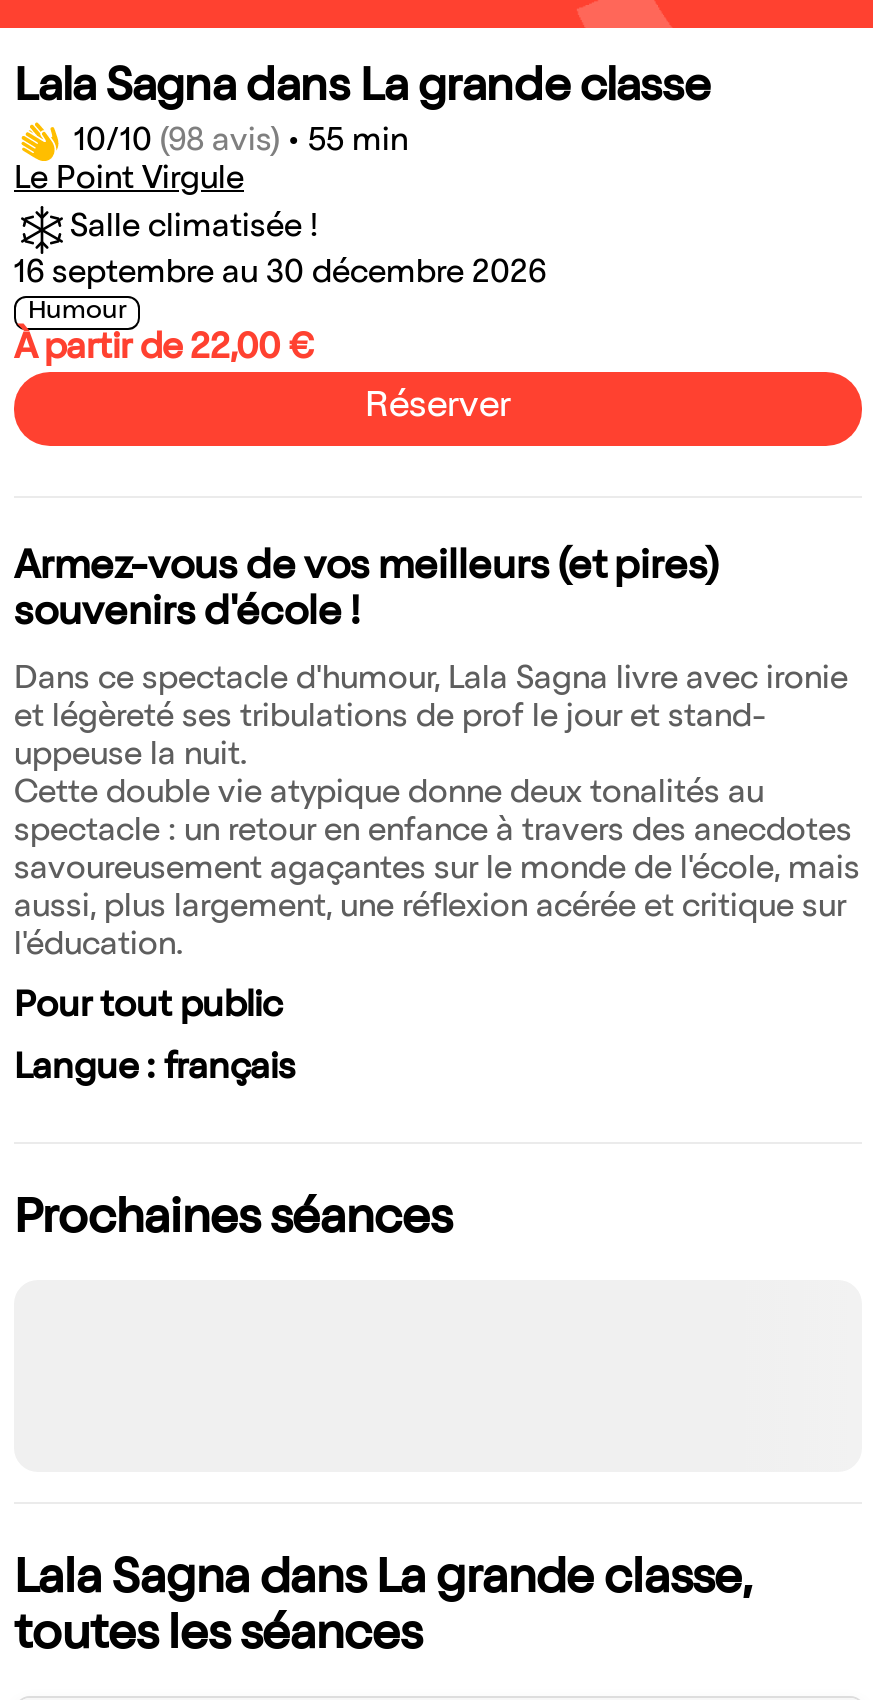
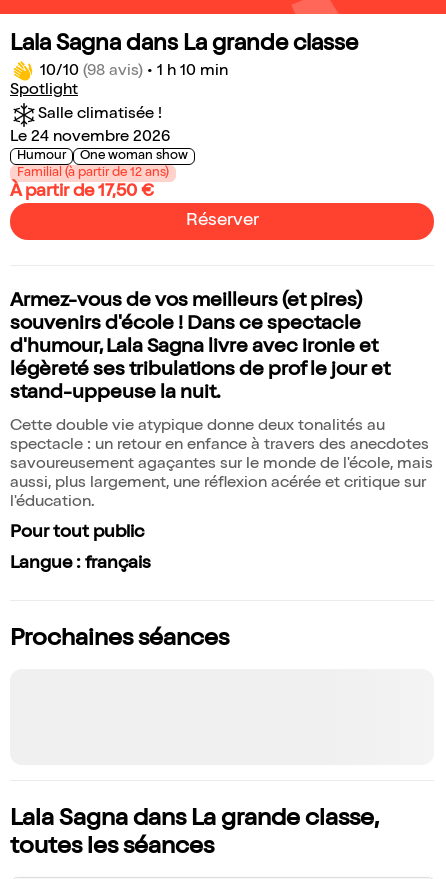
- 10/10 (98 avis) • 55 min
- Le Point Virgule
+ 10/10 (98 avis) • 1 h 10 min
+ Spotlight

- 16 septembre au 30 décembre 2026
+ Le 24 novembre 2026

- À partir de 22,00 €
+ One woman show
+ Familial (à partir de 12 ans)
+ À partir de 17,50 €
